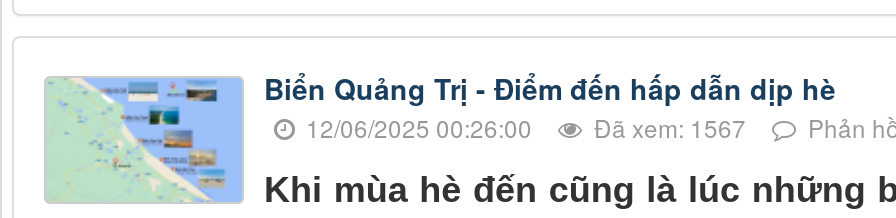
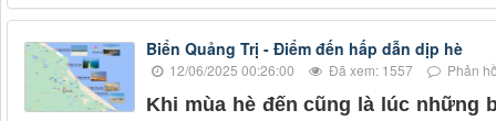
- Đã xem: 1567
+ Đã xem: 1557
